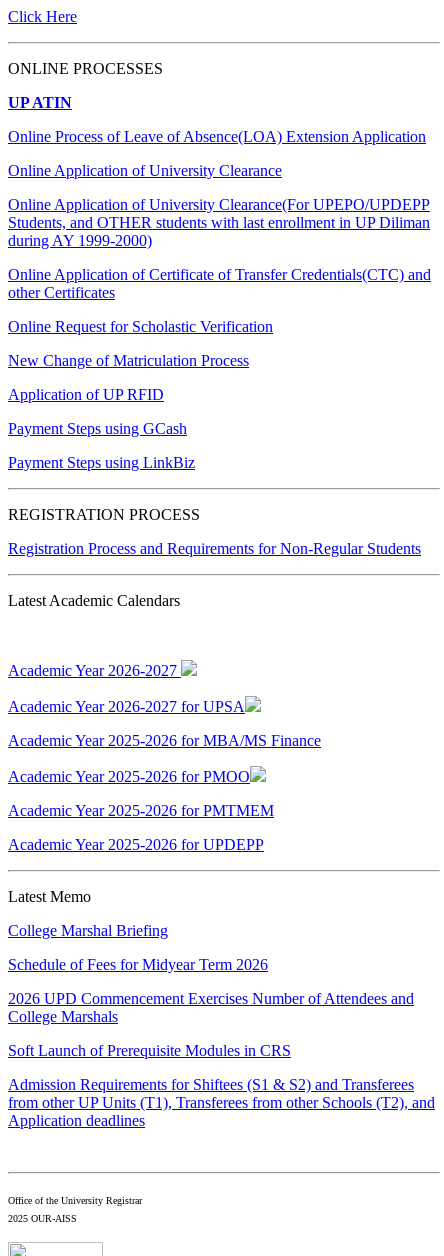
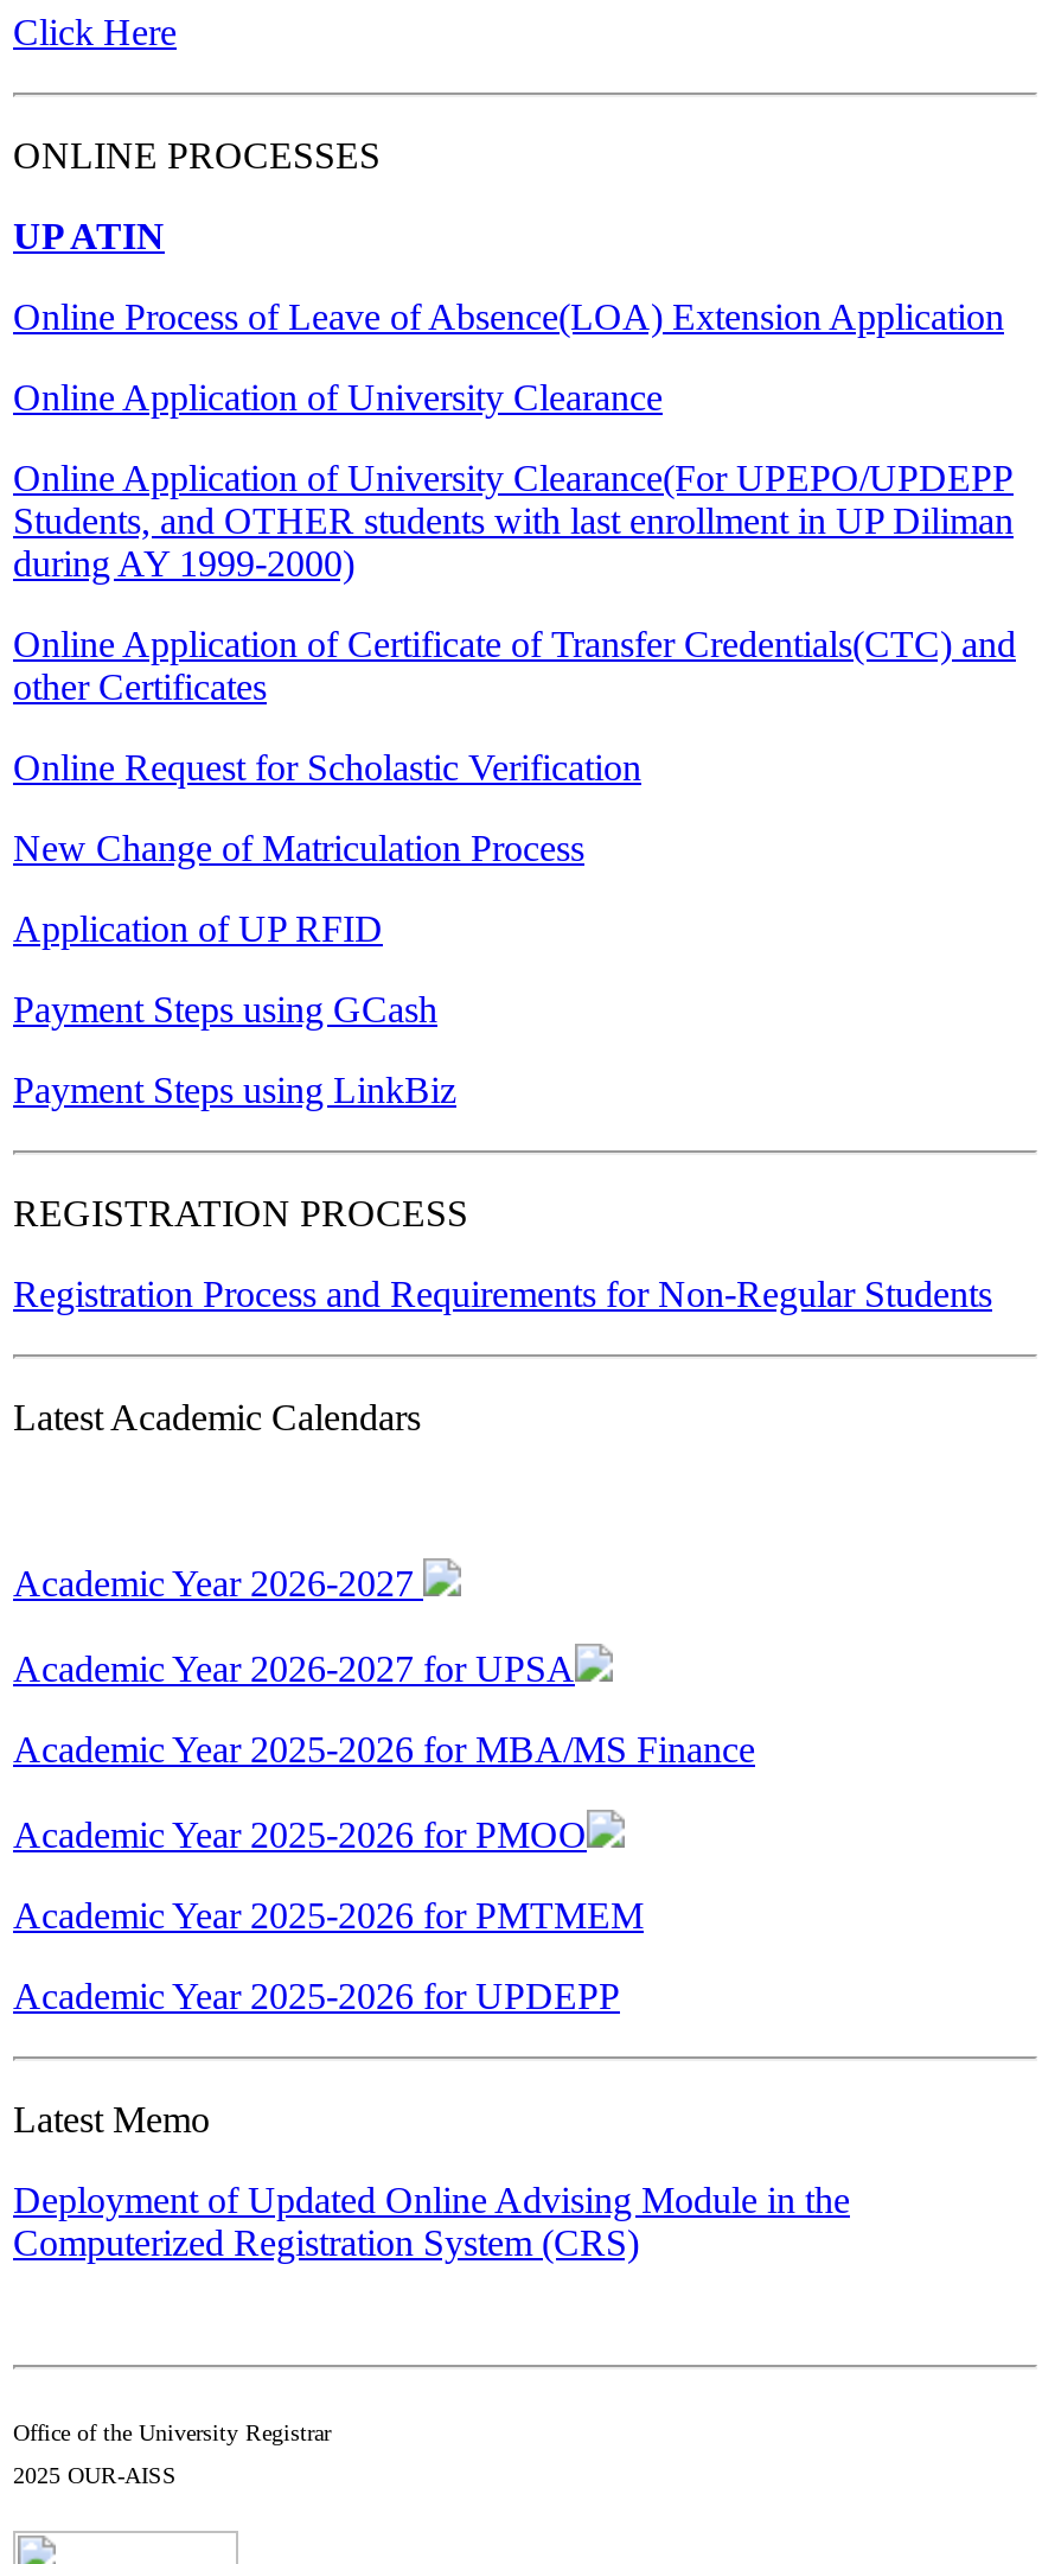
- College Marshal Briefing
- Schedule of Fees for Midyear Term 2026
- 2026 UPD Commencement Exercises Number of Attendees and
- College Marshals
- Soft Launch of Prerequisite Modules in CRS
- Admission Requirements for Shiftees (S1 & S2) and Transferees
- from other UP Units (T1), Transferees from other Schools (T2), and
- Application deadlines
+ Deployment of Updated Online Advising Module in the
+ Computerized Registration System (CRS)
